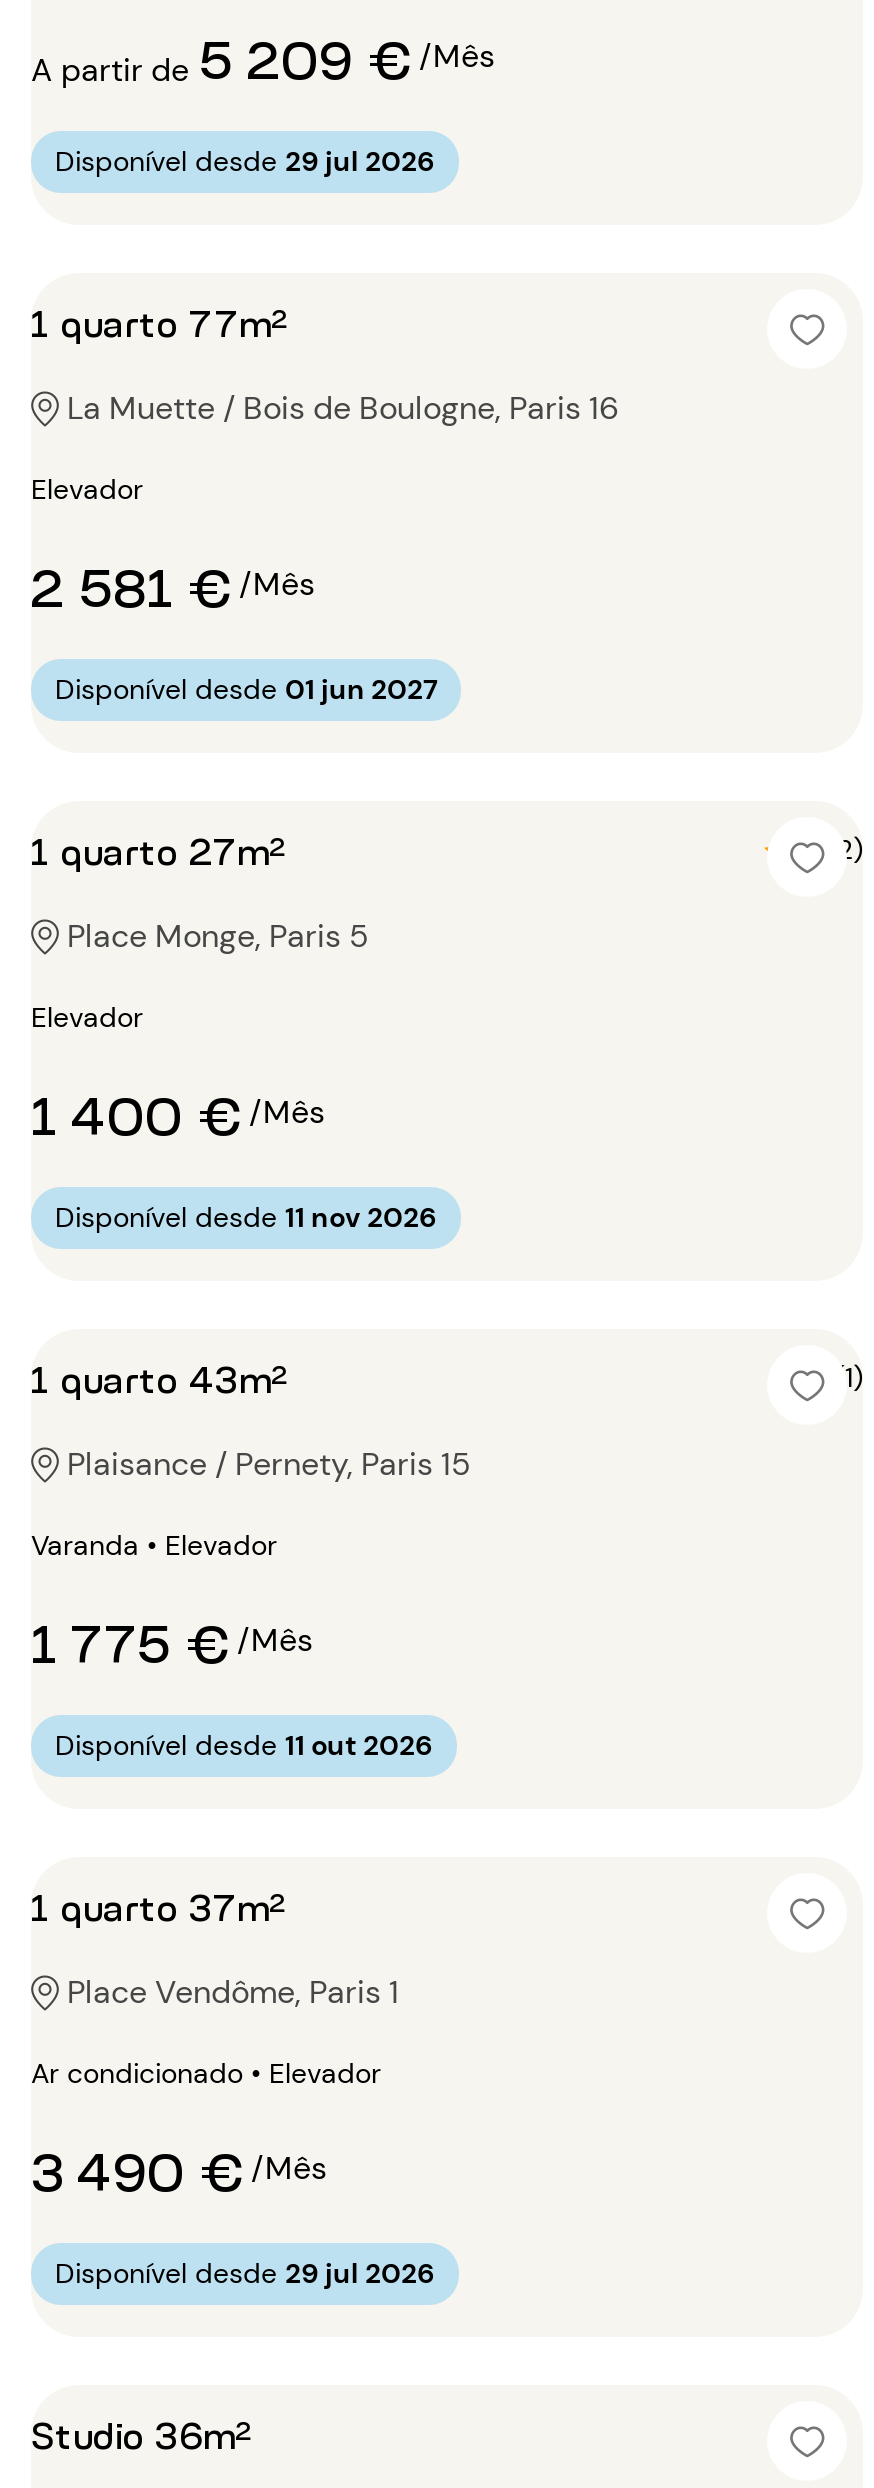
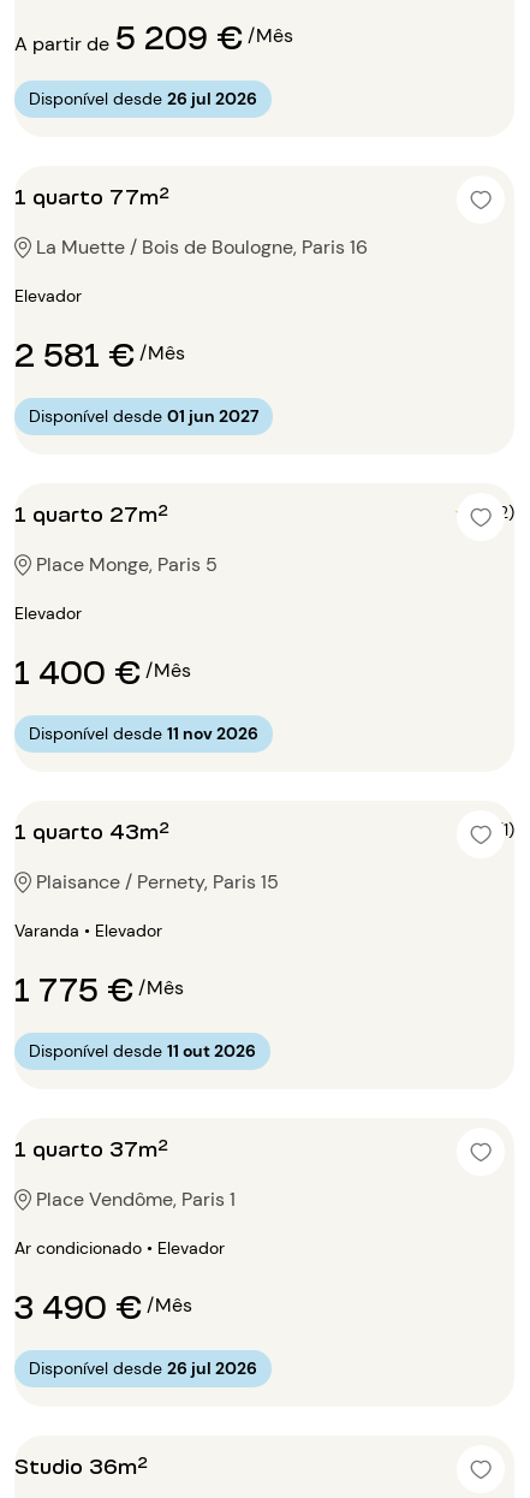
- Disponível desde 29 jul 2026
+ Disponível desde 26 jul 2026

- Disponível desde 29 jul 2026
+ Disponível desde 26 jul 2026
